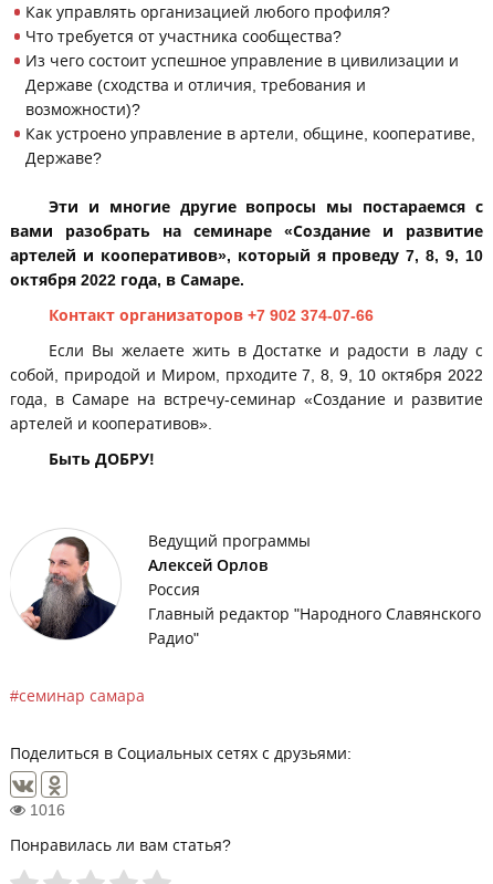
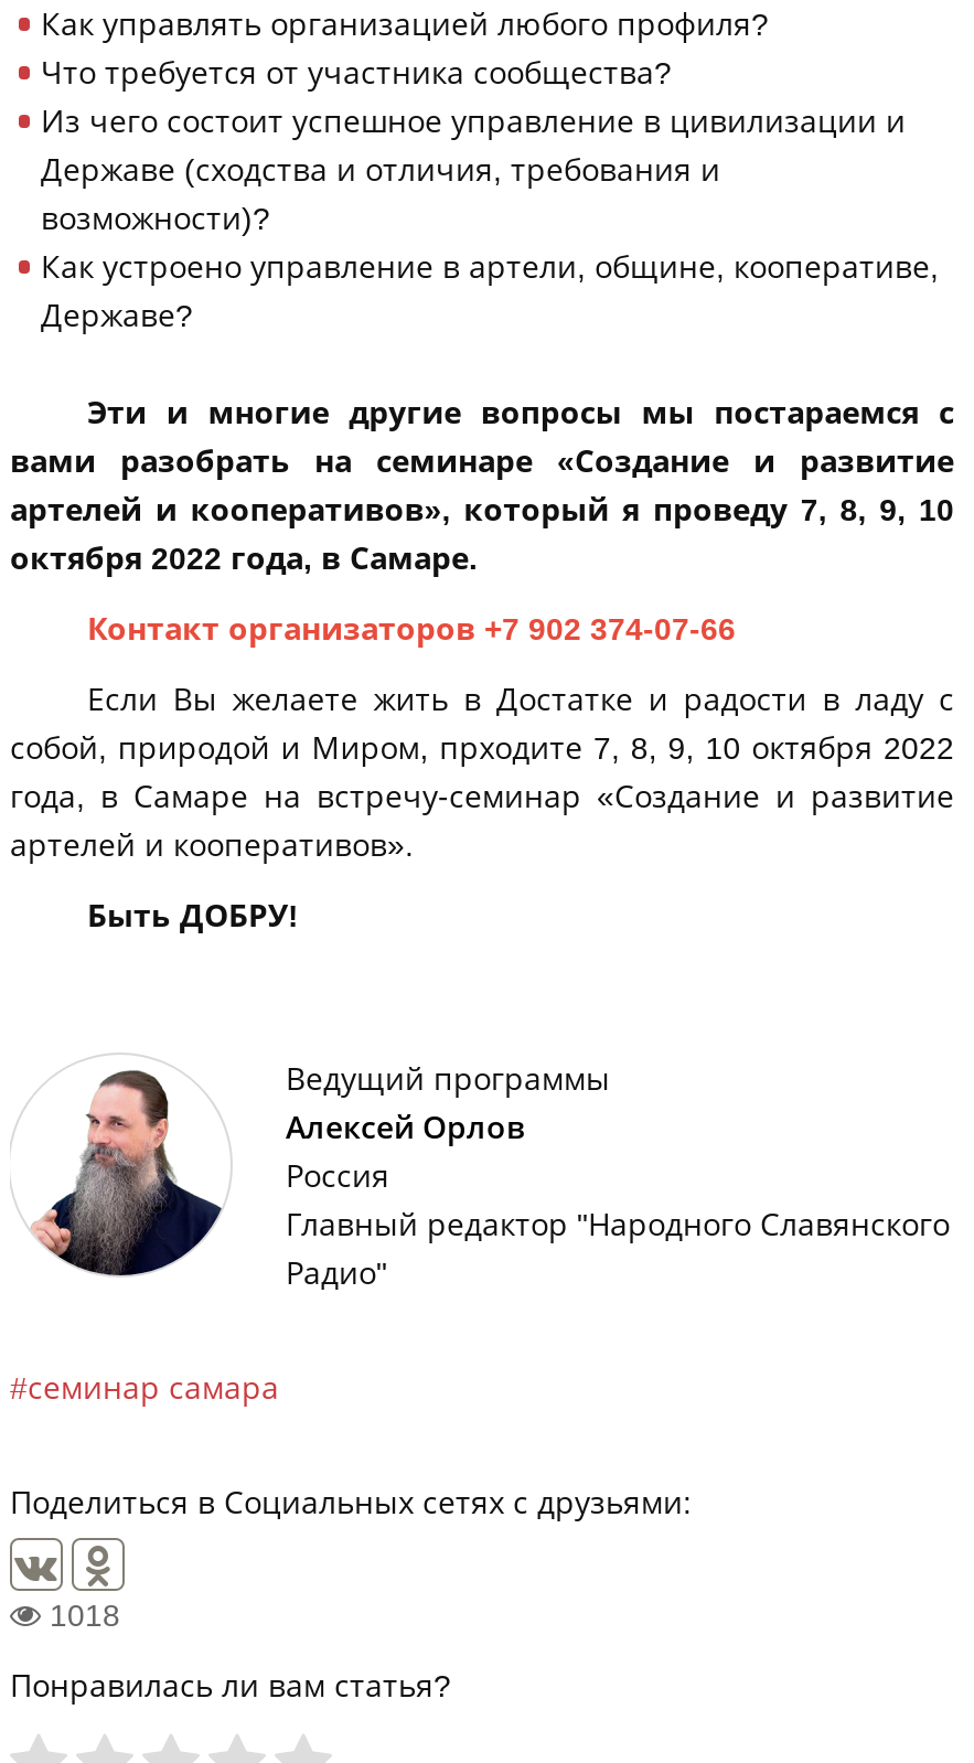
- 1016
+ 1018
